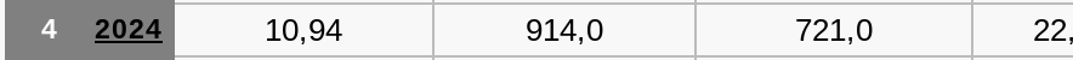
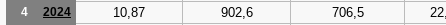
- 10,94
+ 10,87

- 914,0
+ 902,6

- 721,0
+ 706,5
